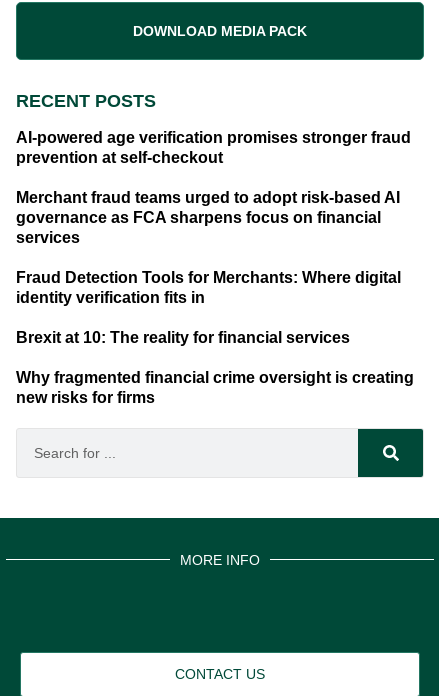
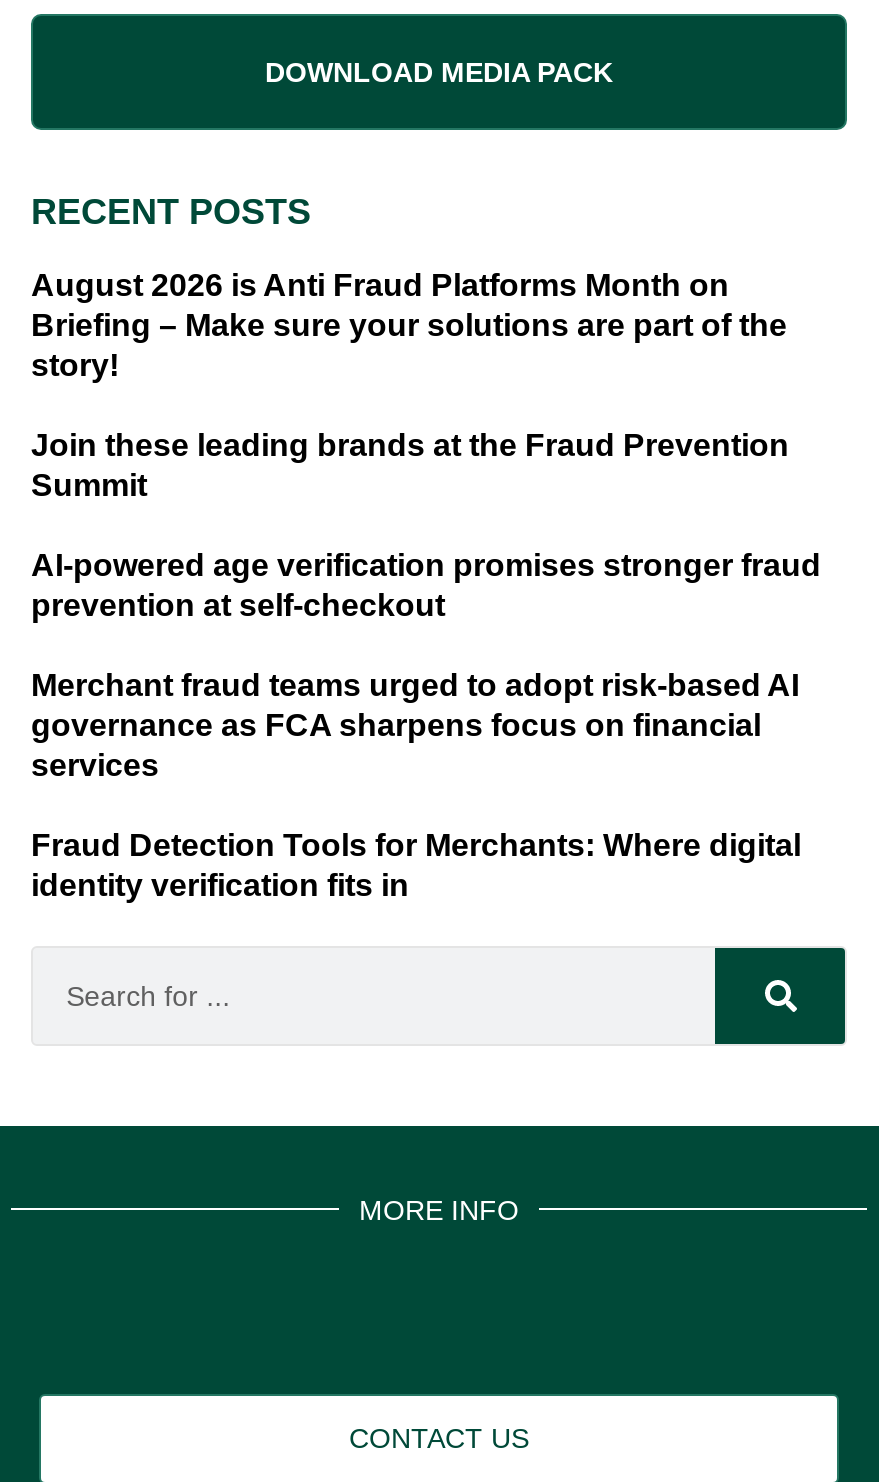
+ August 2026 is Anti Fraud Platforms Month on
+ Briefing – Make sure your solutions are part of the
+ story!
+ Join these leading brands at the Fraud Prevention
+ Summit

moved down: AI-powered age verification promises stronger fraud | prevention at self-checkout | Merchant fraud teams urged to adopt risk-based AI | governance as FCA sharpens focus on financial | services | Fraud Detection Tools for Merchants: Where digital | identity verification fits in

- Brexit at 10: The reality for financial services
- Why fragmented financial crime oversight is creating
- new risks for firms
